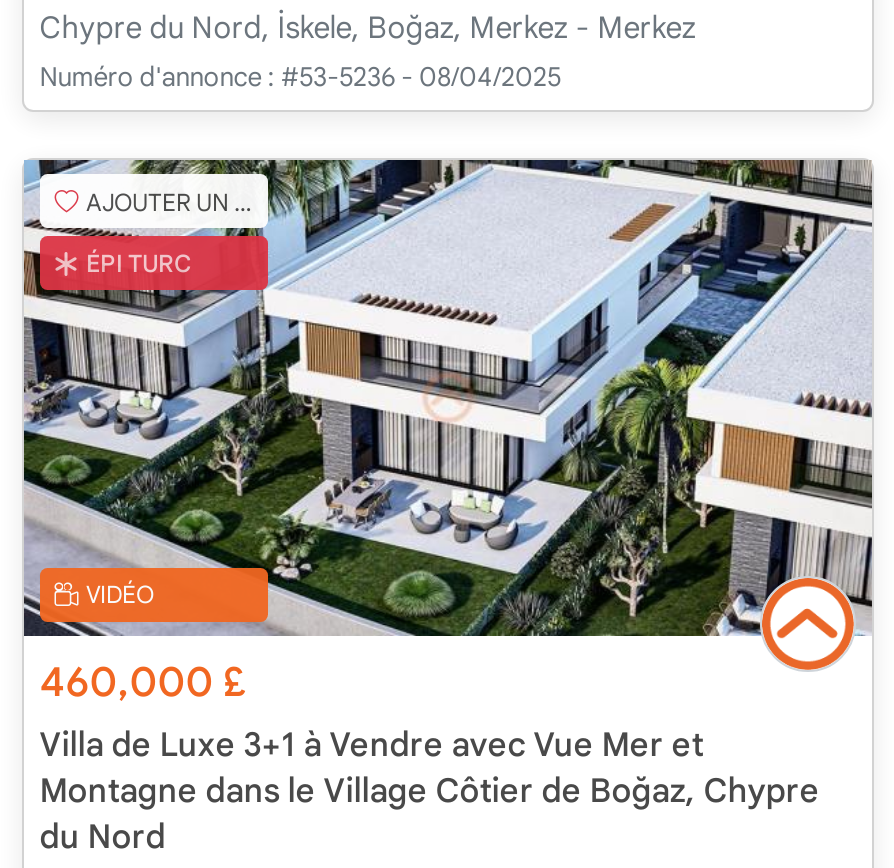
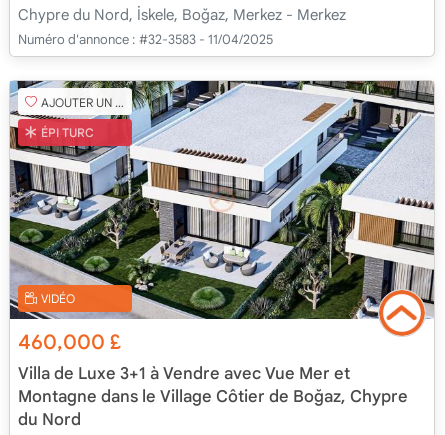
- Numéro d'annonce : #53-5236 - 08/04/2025
+ Numéro d'annonce : #32-3583 - 11/04/2025
